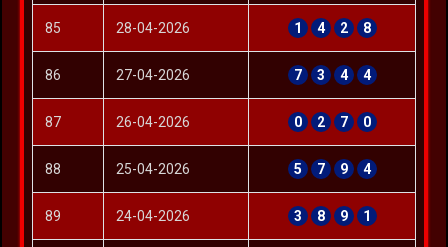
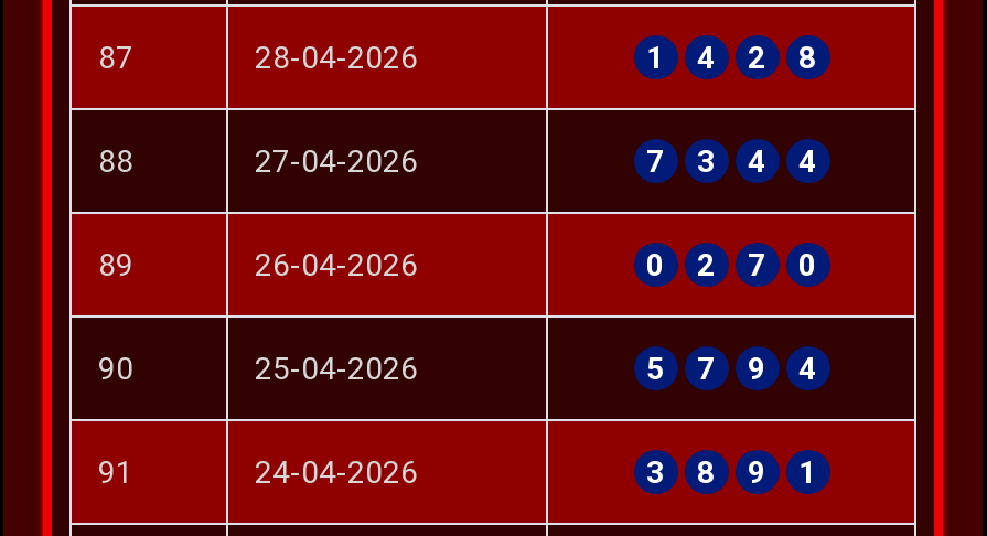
- 85
+ 87

- 86
+ 88

- 87
+ 89

- 88
+ 90

- 89
+ 91
